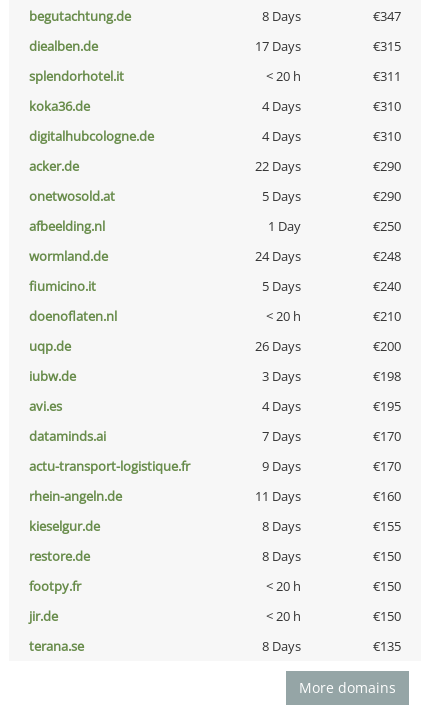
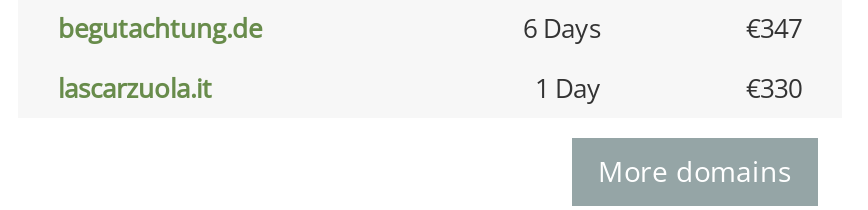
- 8 Days
+ 6 Days

- diealben.de
- 17 Days
- €315
- splendorhotel.it
- < 20 h
- €311
- koka36.de
- 4 Days
- €310
- digitalhubcologne.de
- 4 Days
- €310
- acker.de
- 22 Days
- €290
- onetwosold.at
- 5 Days
- €290
- afbeelding.nl
+ lascarzuola.it

- €250
- wormland.de
- 24 Days
- €248
- fiumicino.it
- 5 Days
- €240
- doenoflaten.nl
- < 20 h
- €210
- uqp.de
- 26 Days
- €200
- iubw.de
- 3 Days
- €198
- avi.es
- 4 Days
- €195
- dataminds.ai
- 7 Days
- €170
- actu-transport-logistique.fr
- 9 Days
- €170
- rhein-angeln.de
- 11 Days
- €160
- kieselgur.de
- 8 Days
- €155
- restore.de
- 8 Days
- €150
- footpy.fr
- < 20 h
- €150
- jir.de
- < 20 h
- €150
- terana.se
- 8 Days
- €135
+ €330
